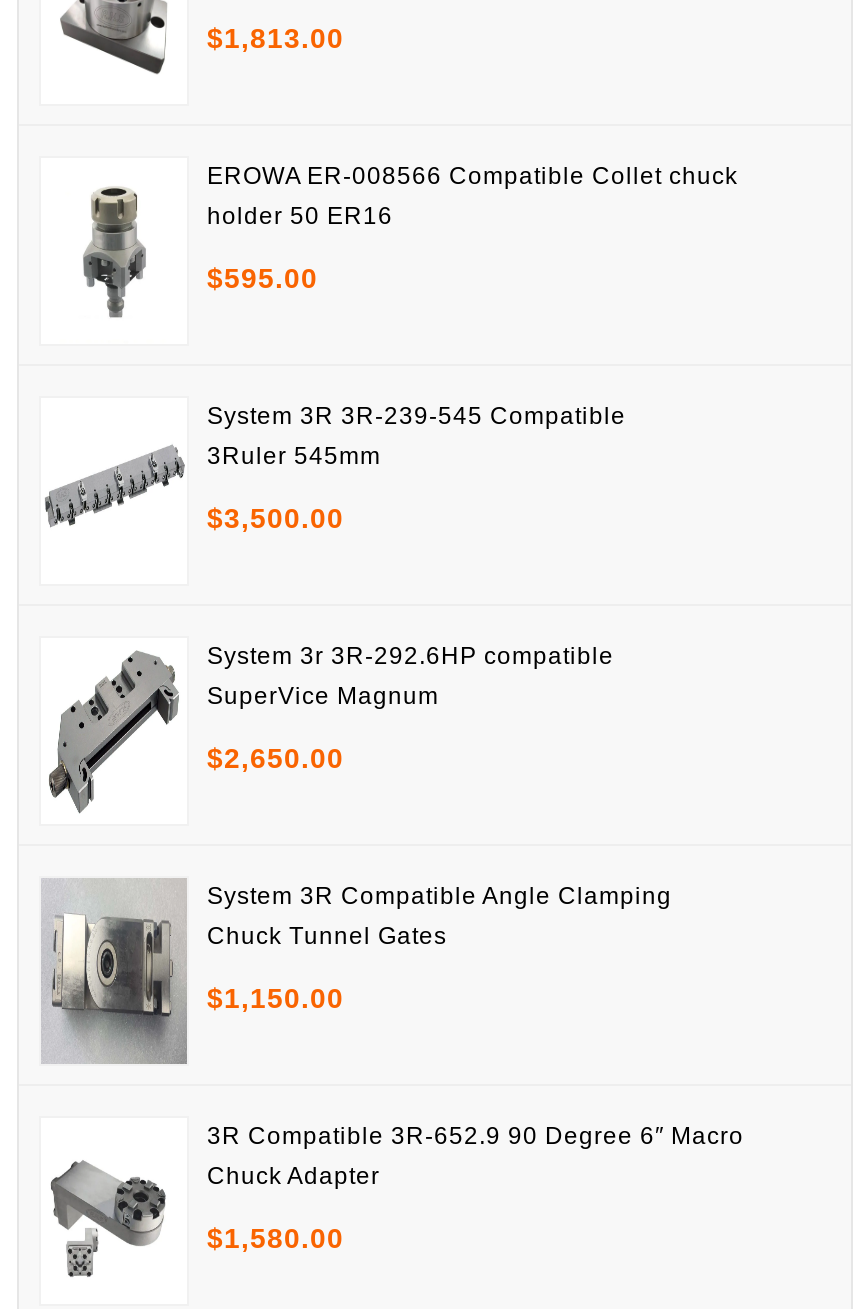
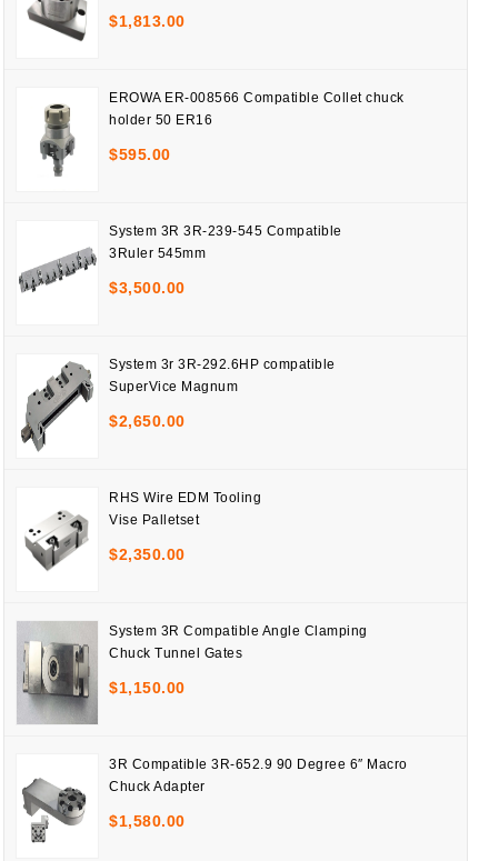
+ [image]
+ RHS Wire EDM Tooling
+ Vise Palletset
+ $2,350.00
